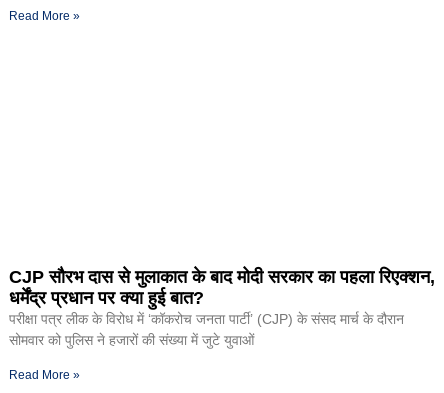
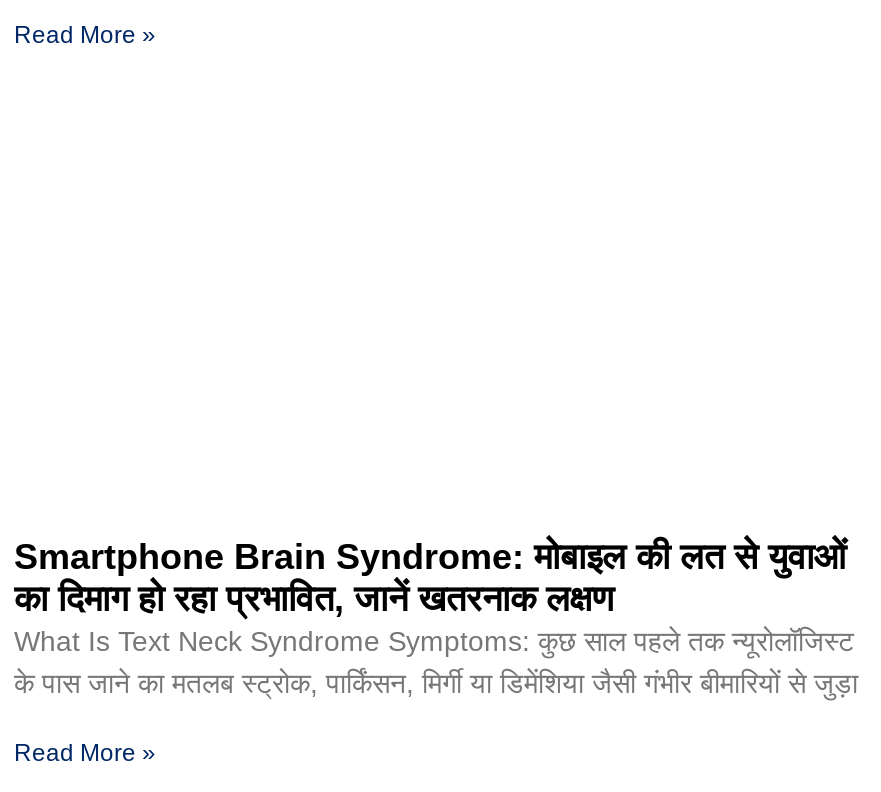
- CJP सौरभ दास से मुलाकात के बाद मोदी सरकार का पहला रिएक्शन,
- धर्मेंद्र प्रधान पर क्या हुई बात?
- परीक्षा पत्र लीक के विरोध में ‘कॉकरोच जनता पार्टी’ (CJP) के संसद मार्च के दौरान
- सोमवार को पुलिस ने हजारों की संख्या में जुटे युवाओं
+ Smartphone Brain Syndrome: मोबाइल की लत से युवाओं
+ का दिमाग हो रहा प्रभावित, जानें खतरनाक लक्षण
+ What Is Text Neck Syndrome Symptoms: कुछ साल पहले तक न्यूरोलॉजिस्ट
+ के पास जाने का मतलब स्ट्रोक, पार्किंसन, मिर्गी या डिमेंशिया जैसी गंभीर बीमारियों से जुड़ा
